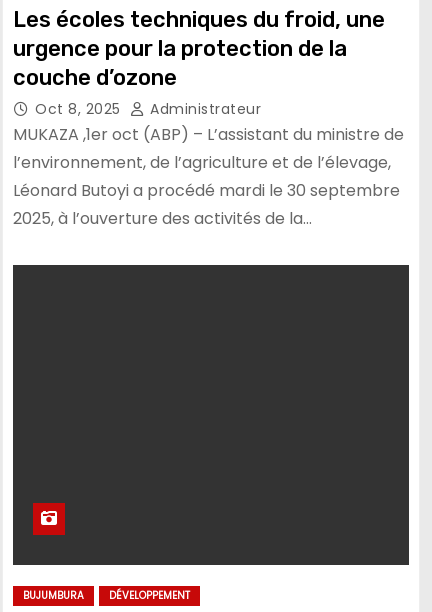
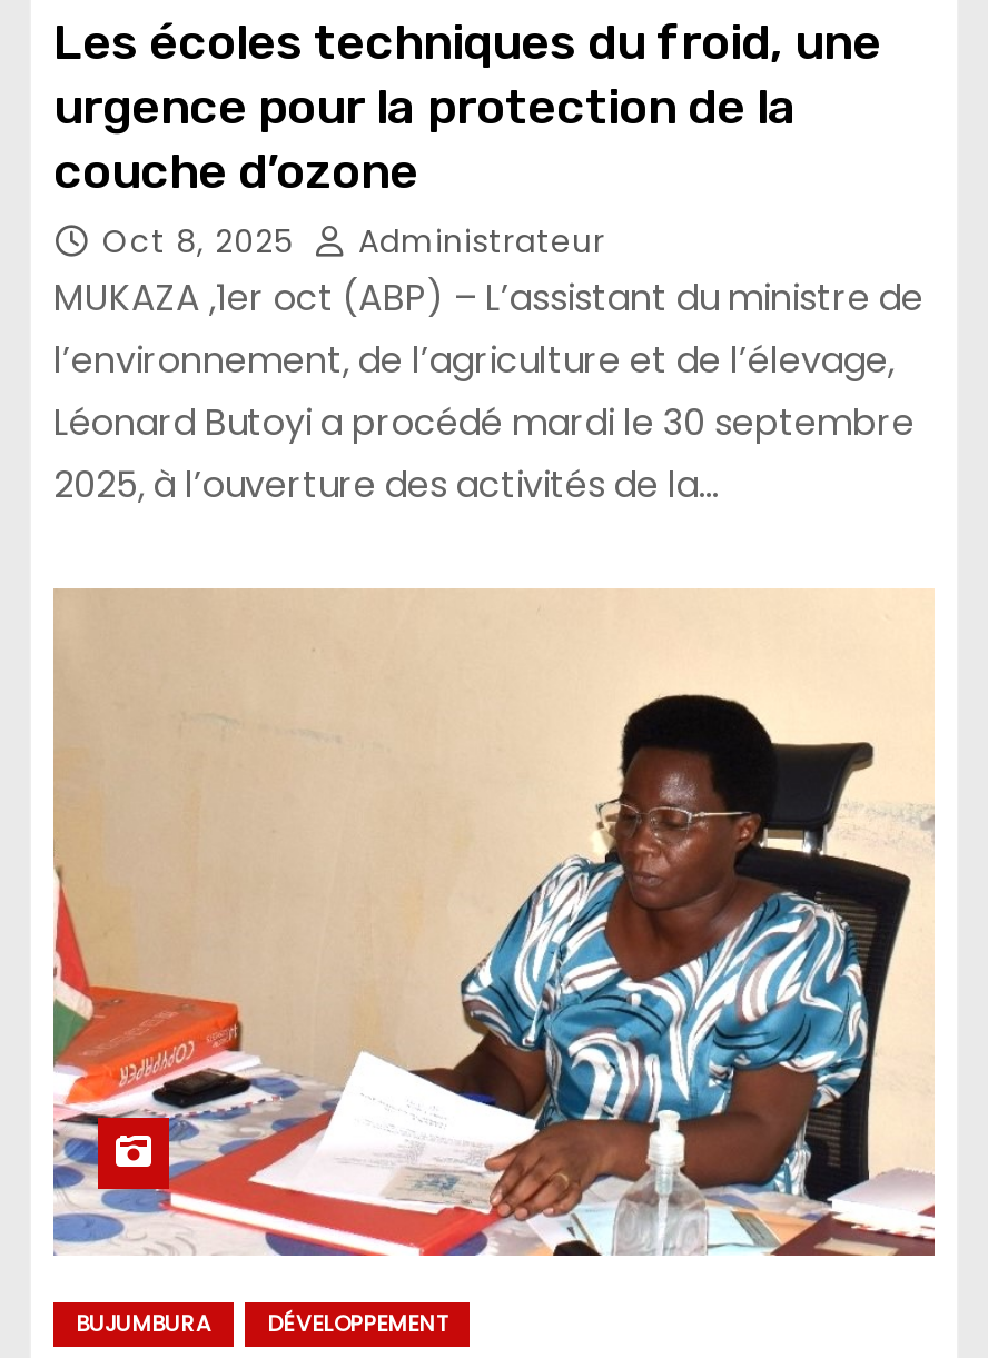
+ [image]
